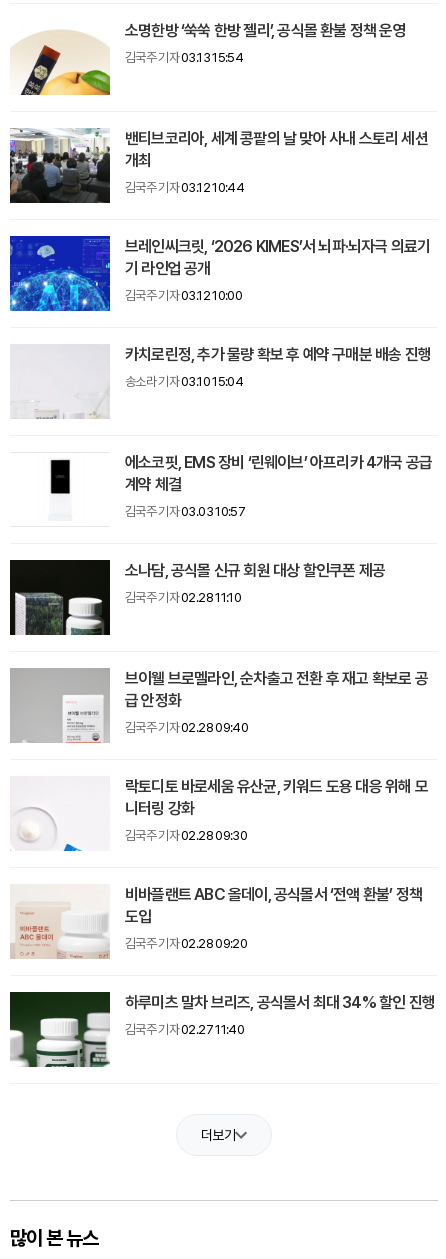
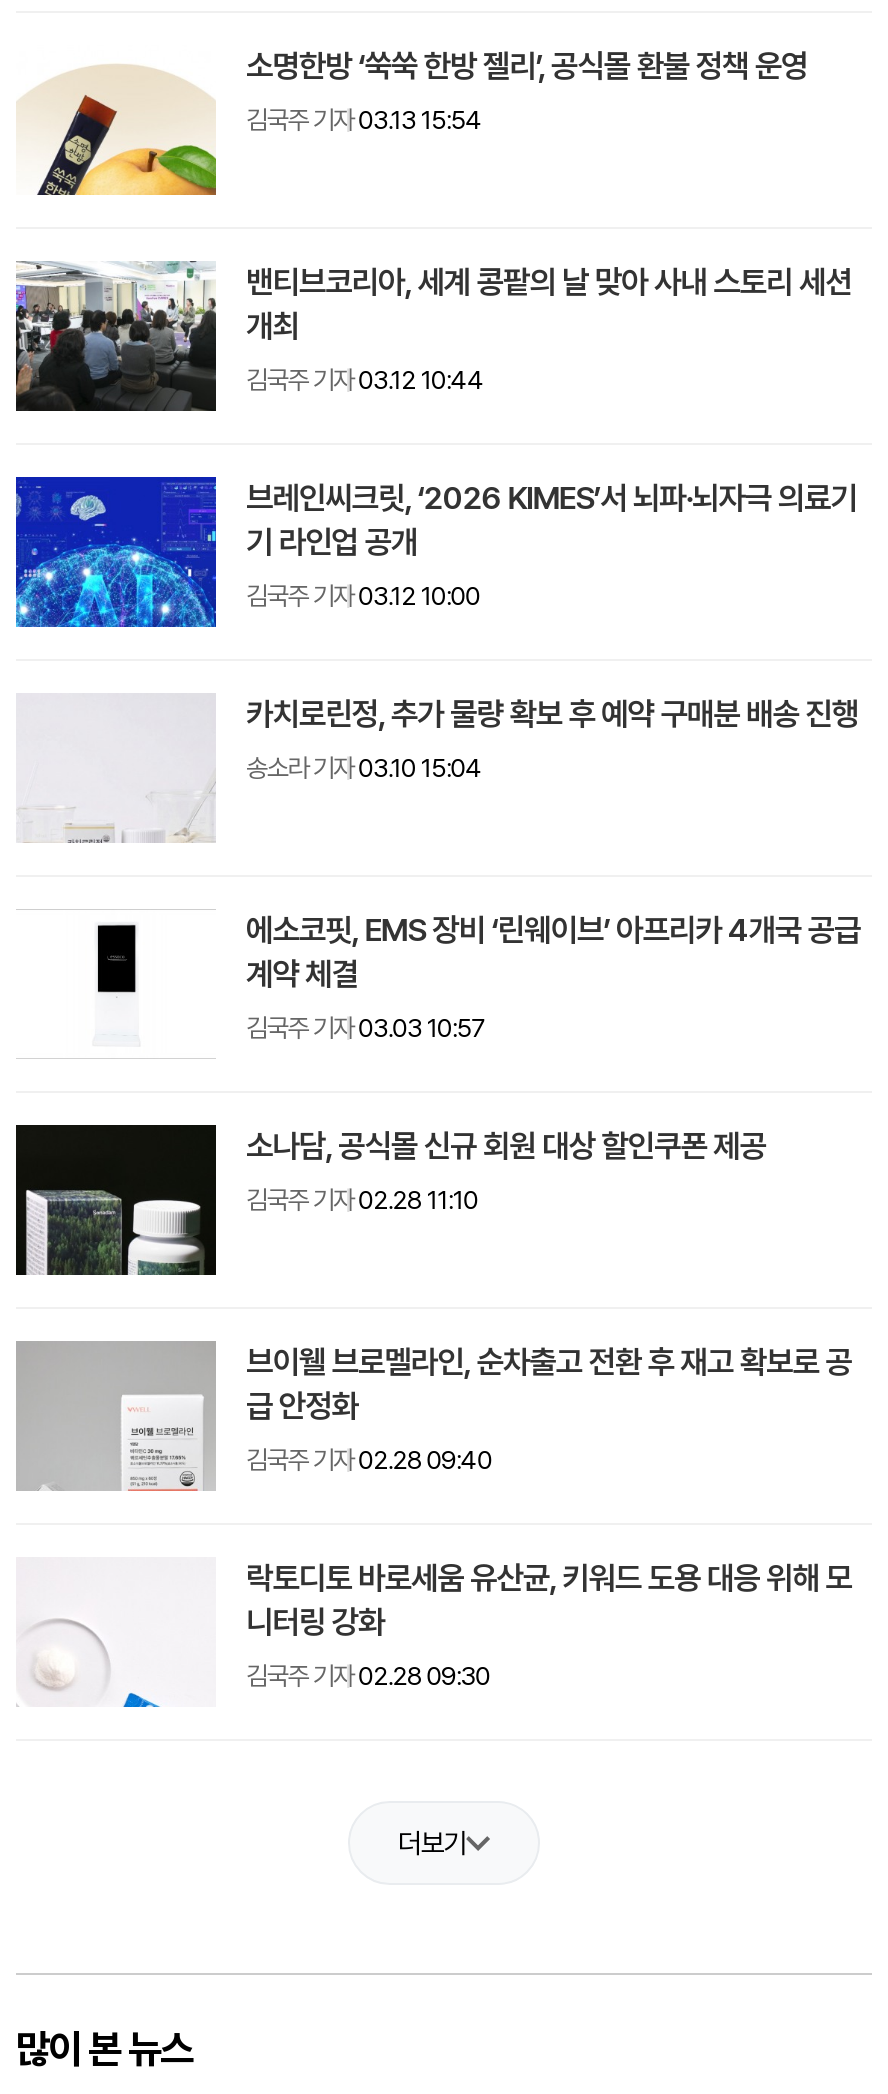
- [image]
- 비바플랜트 ABC 올데이, 공식몰서 ‘전액 환불’ 정책
- 도입
- 김국주 기자 02.28 09:20
- 하루미츠 말차 브리즈, 공식몰서 최대 34% 할인 진행
- 김국주 기자 02.27 11:40

- [image]
